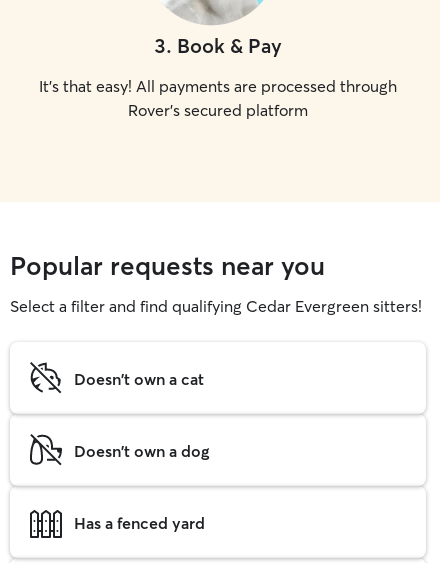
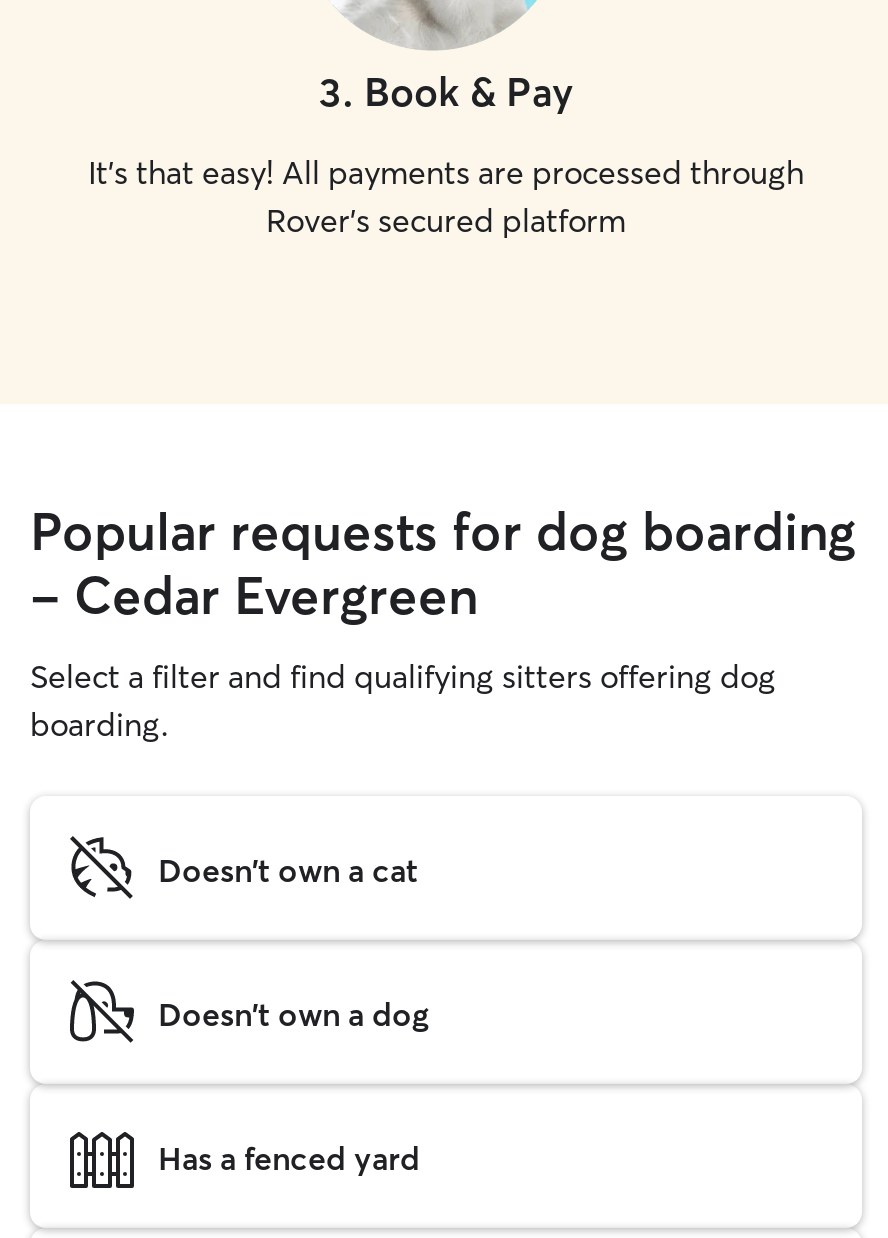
- Popular requests near you
- Select a filter and find qualifying Cedar Evergreen sitters!
+ Popular requests for dog boarding
+ - Cedar Evergreen
+ Select a filter and find qualifying sitters offering dog
+ boarding.
